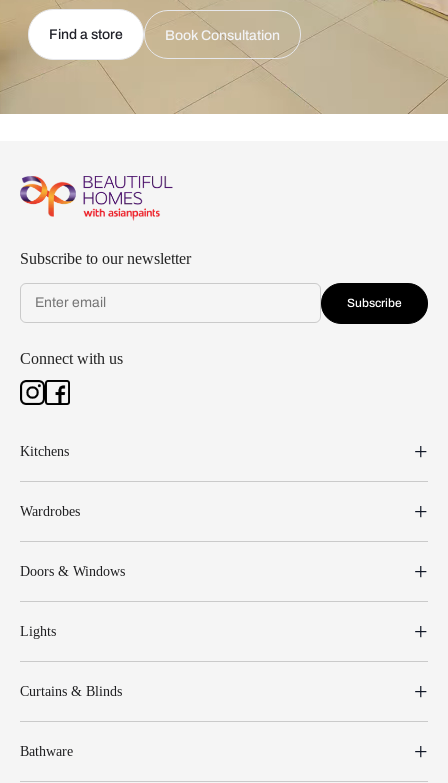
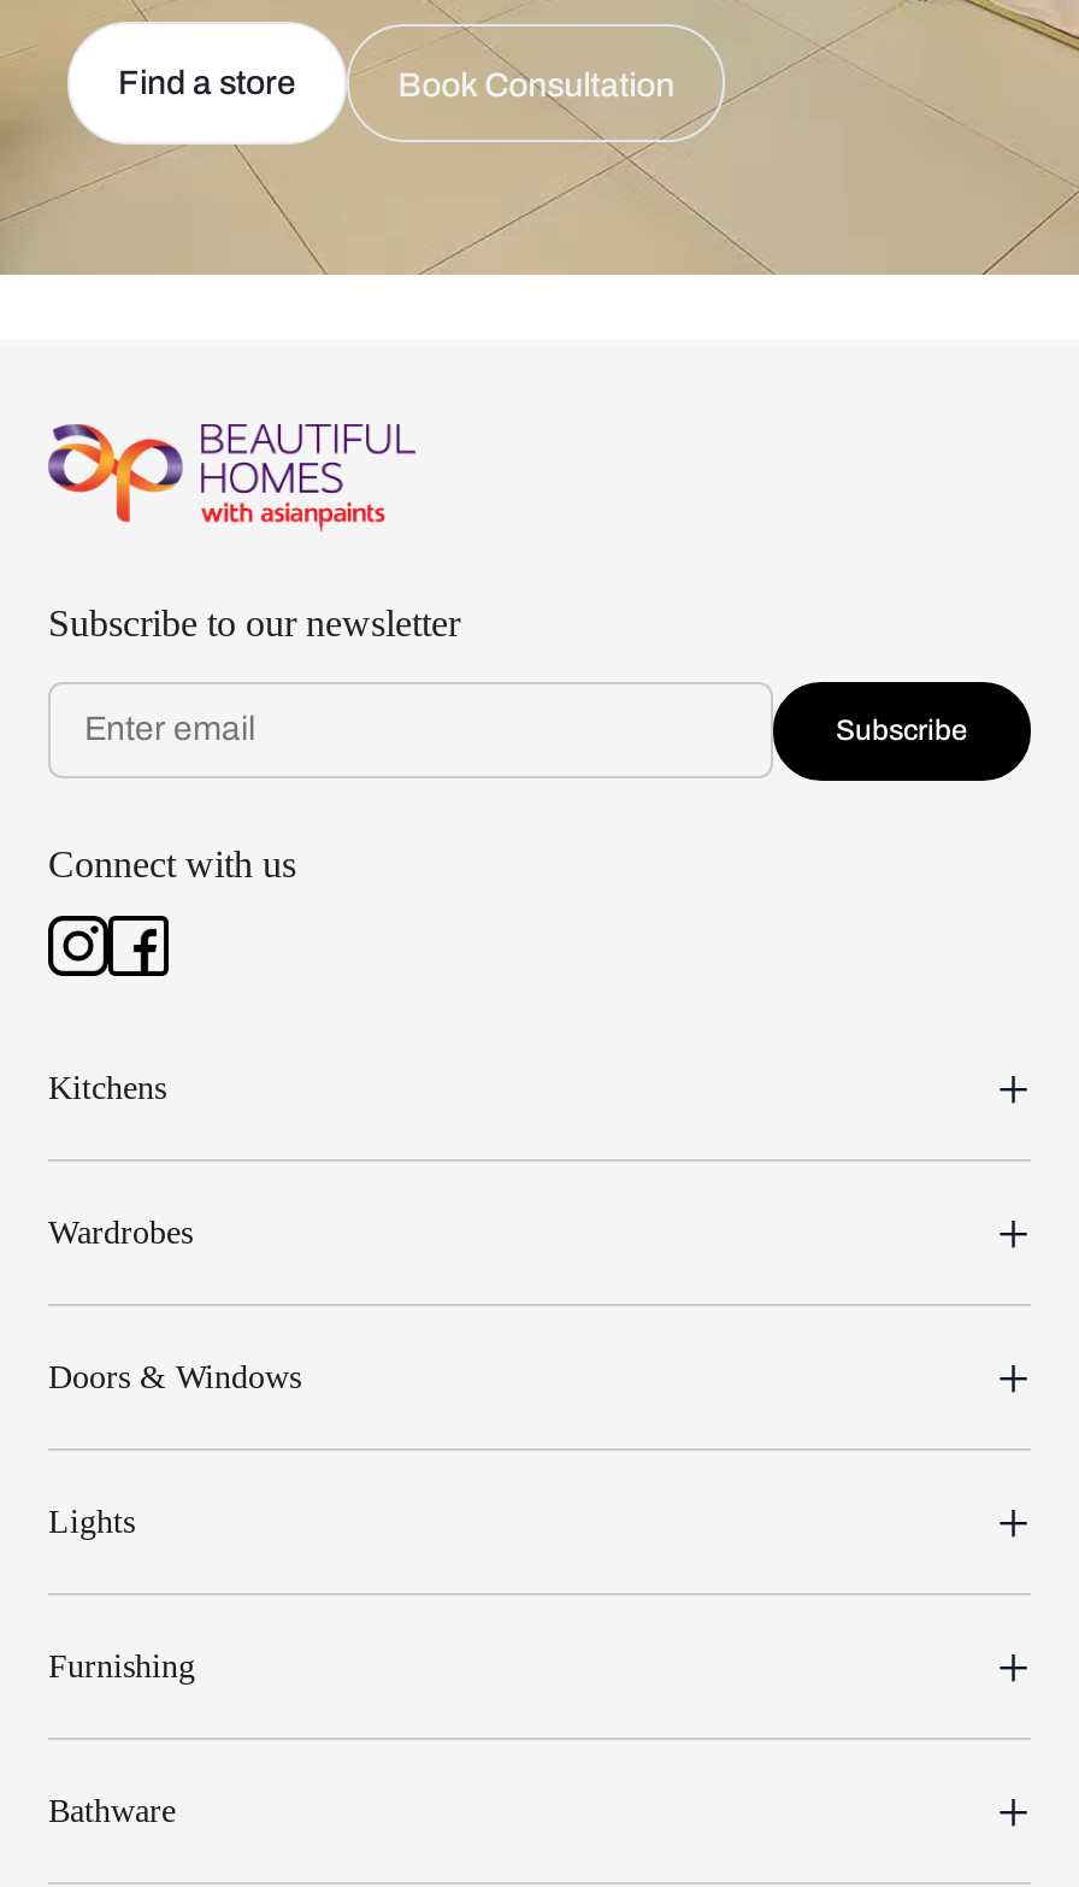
- Curtains & Blinds
+ Furnishing
